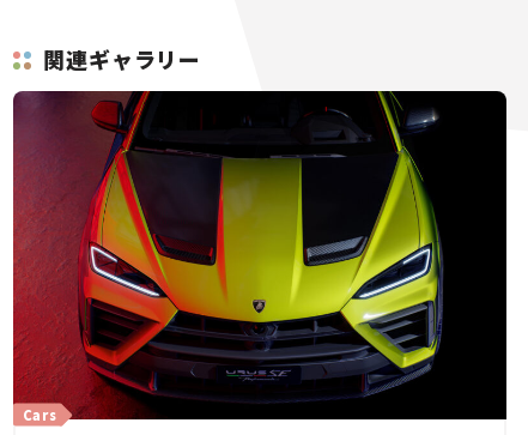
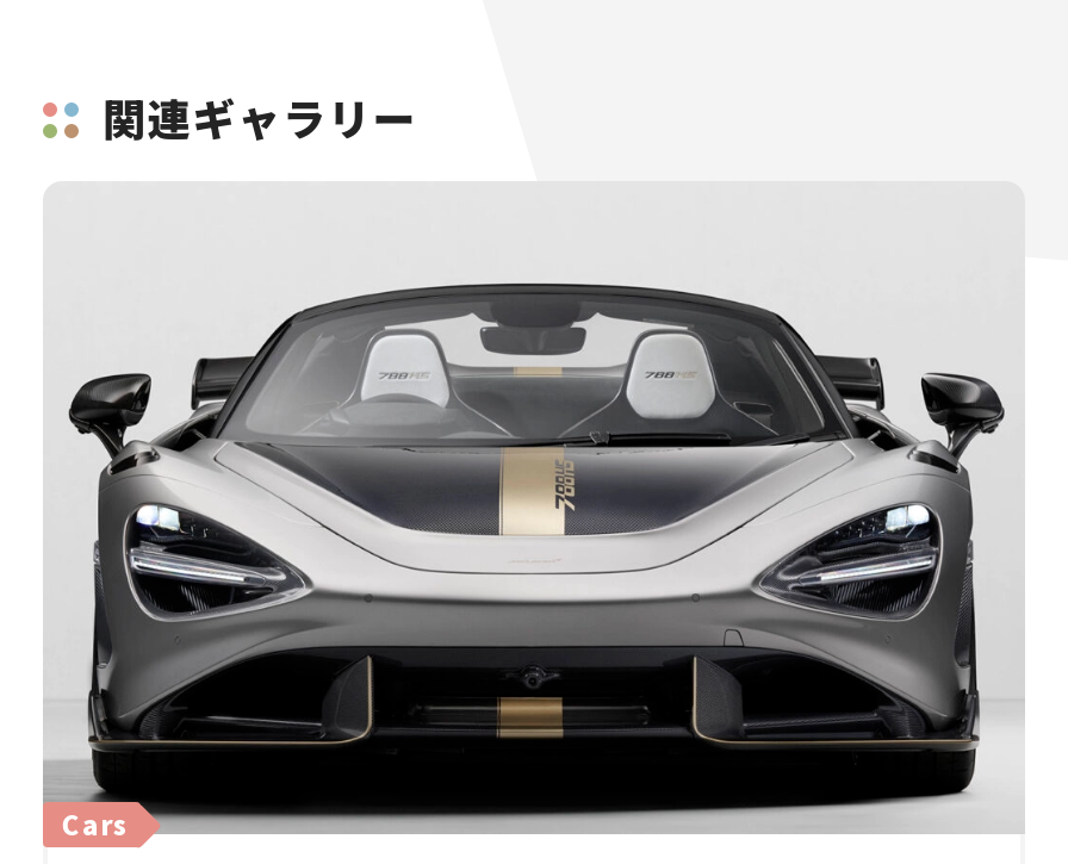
- [image]
+ [image]
